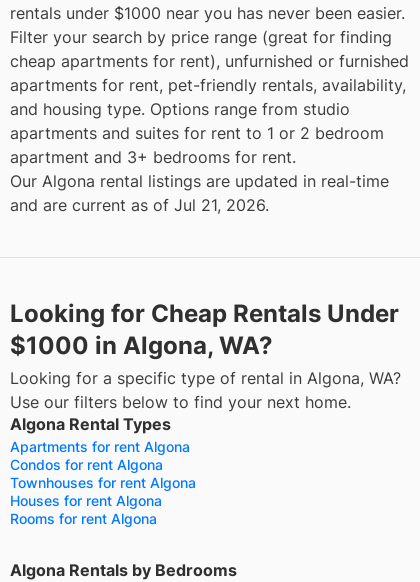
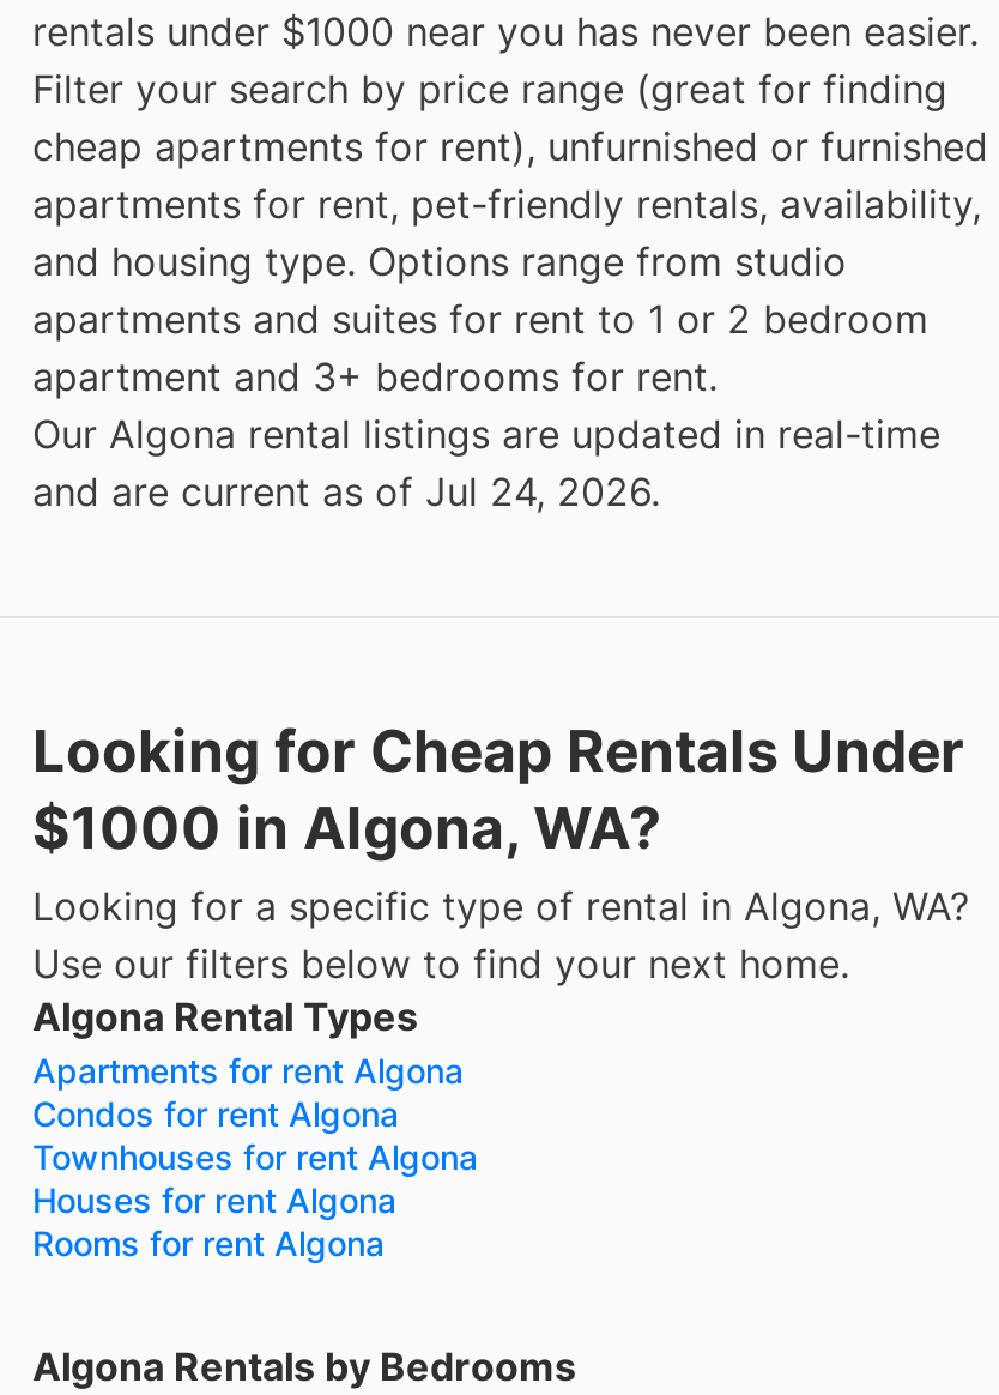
- and are current as of Jul 21, 2026.
+ and are current as of Jul 24, 2026.
